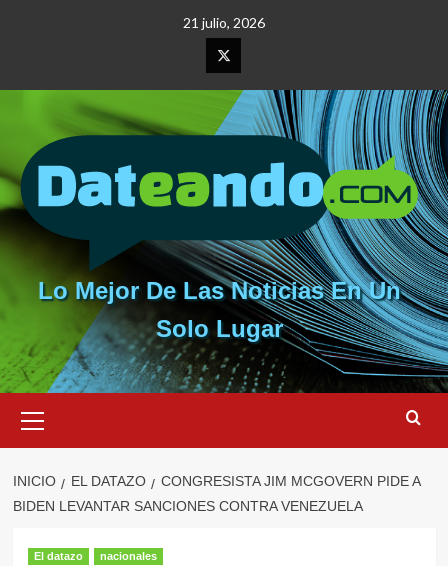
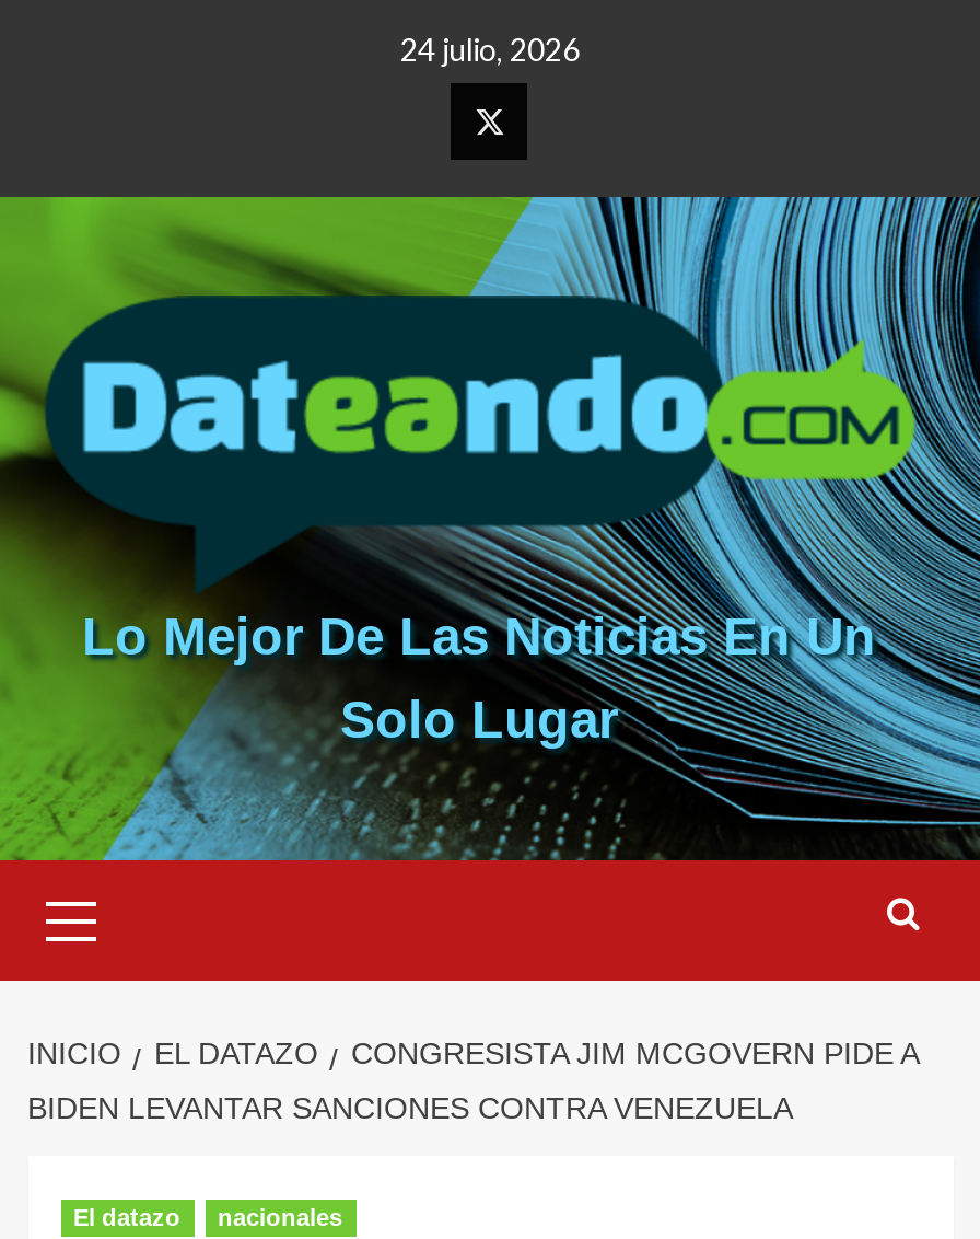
- 21 julio, 2026
+ 24 julio, 2026
